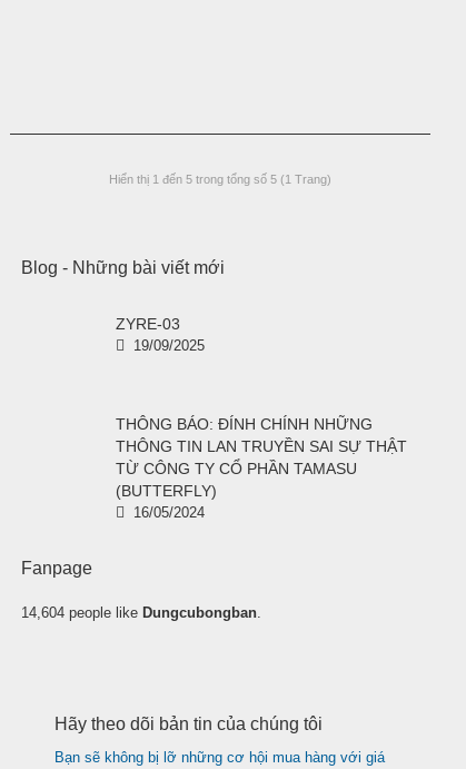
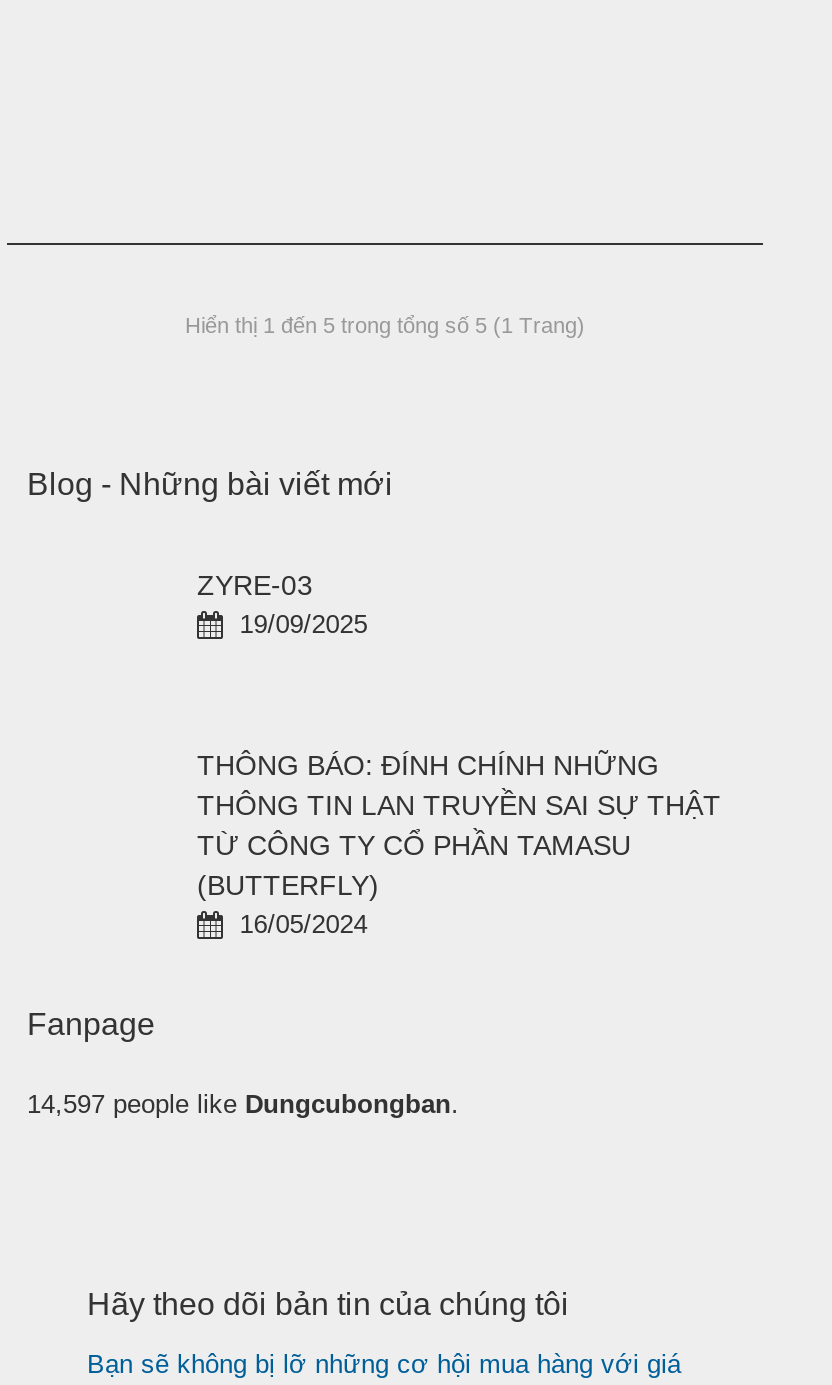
- 14,604 people like Dungcubongban.
+ 14,597 people like Dungcubongban.
